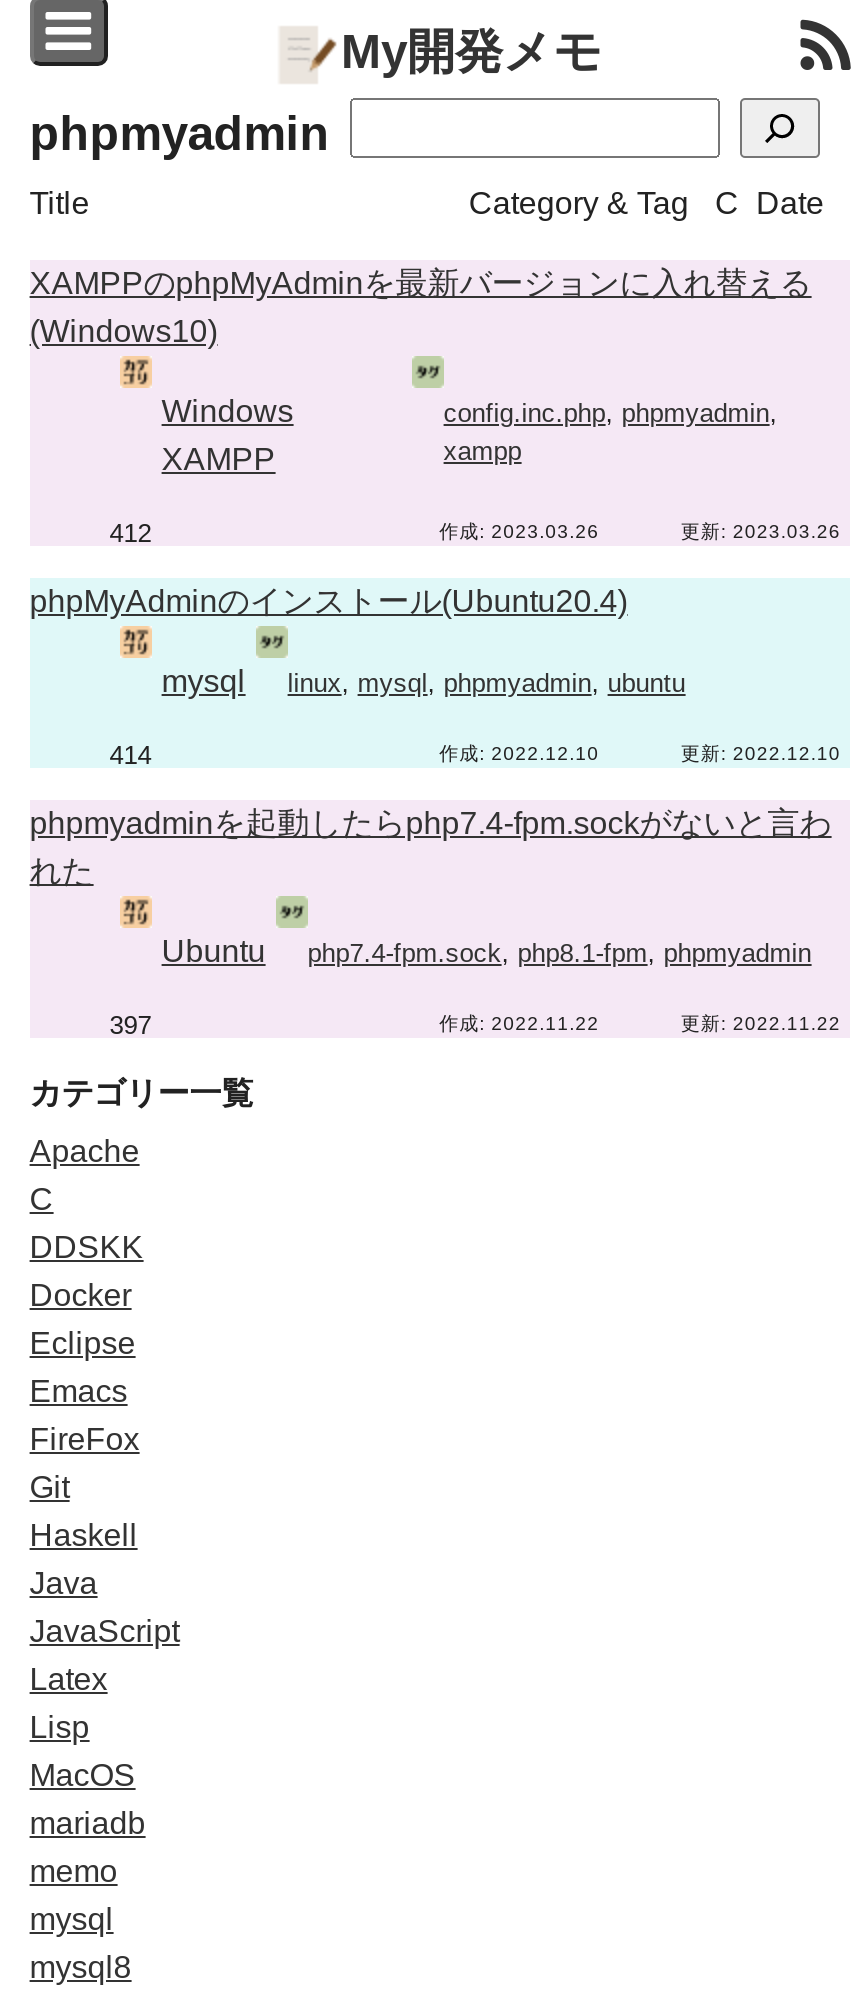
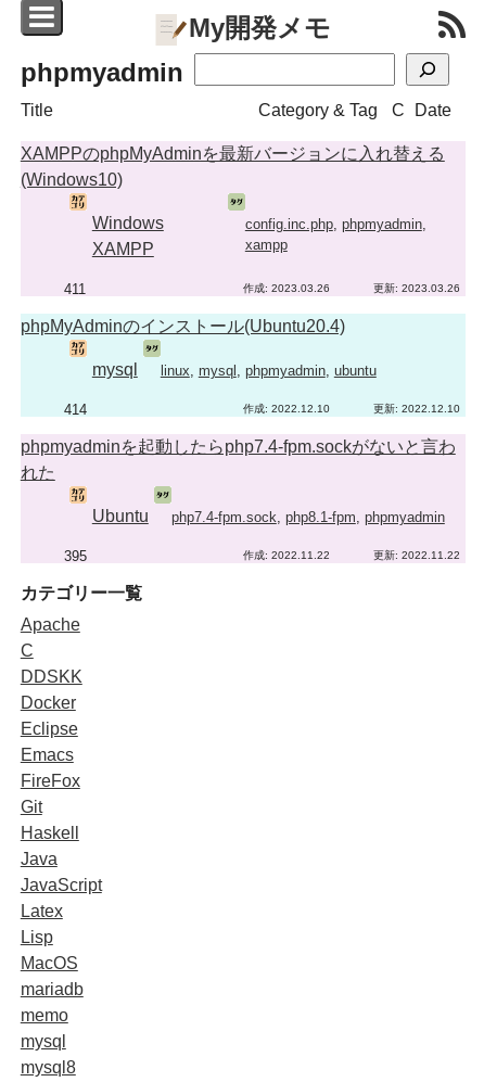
- 412
+ 411

- 397
+ 395
